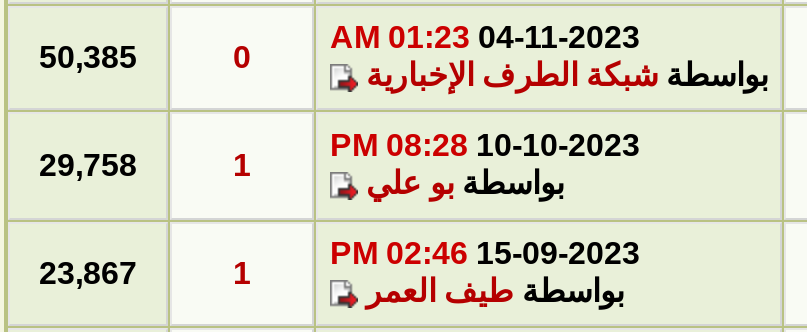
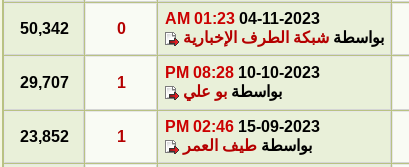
- 50,385
+ 50,342

- 29,758
+ 29,707

- 23,867
+ 23,852
